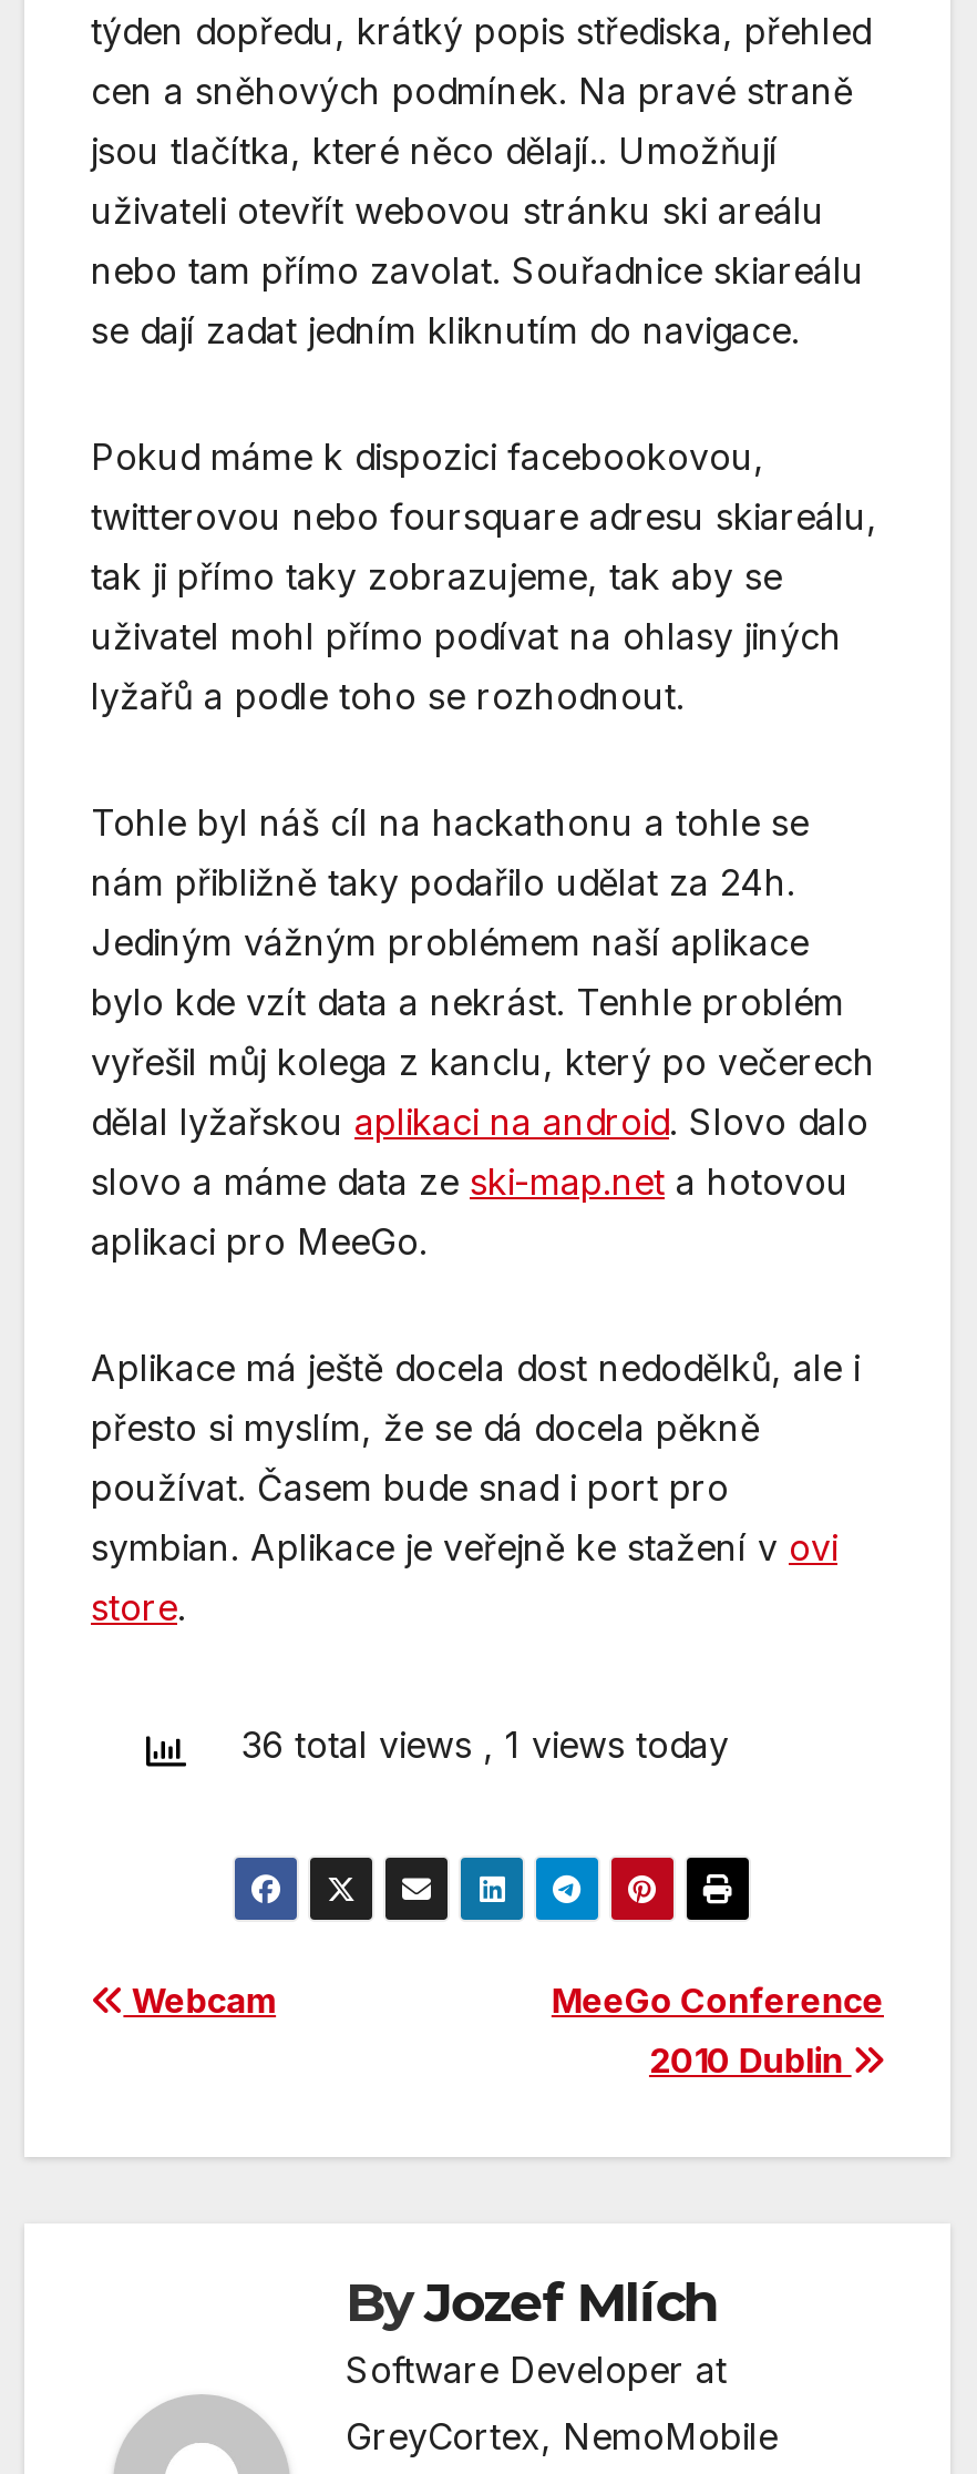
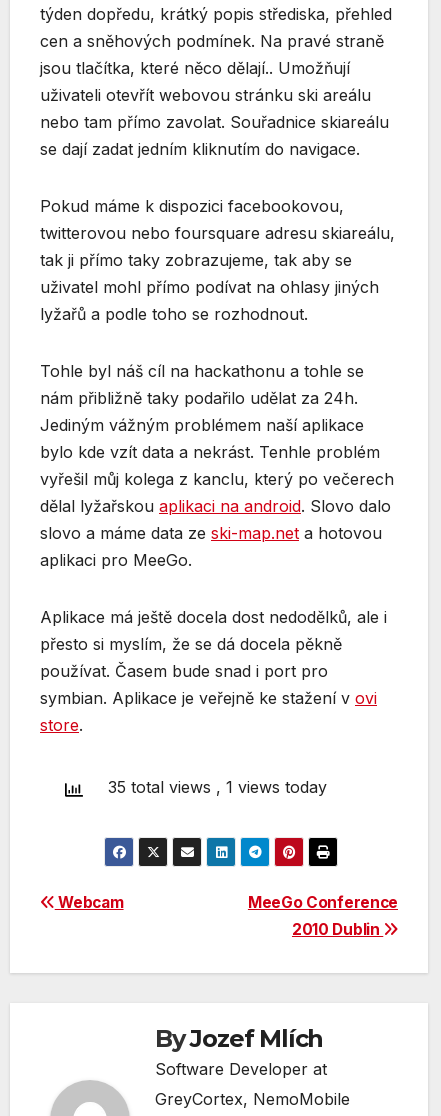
- 36 total views, 1 views today
+ 35 total views, 1 views today
